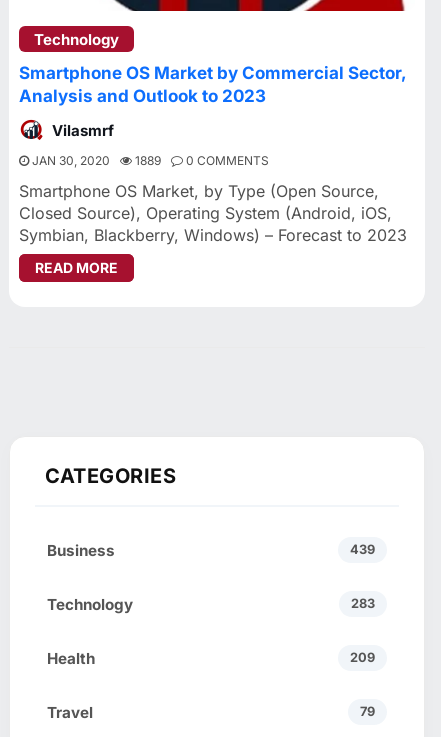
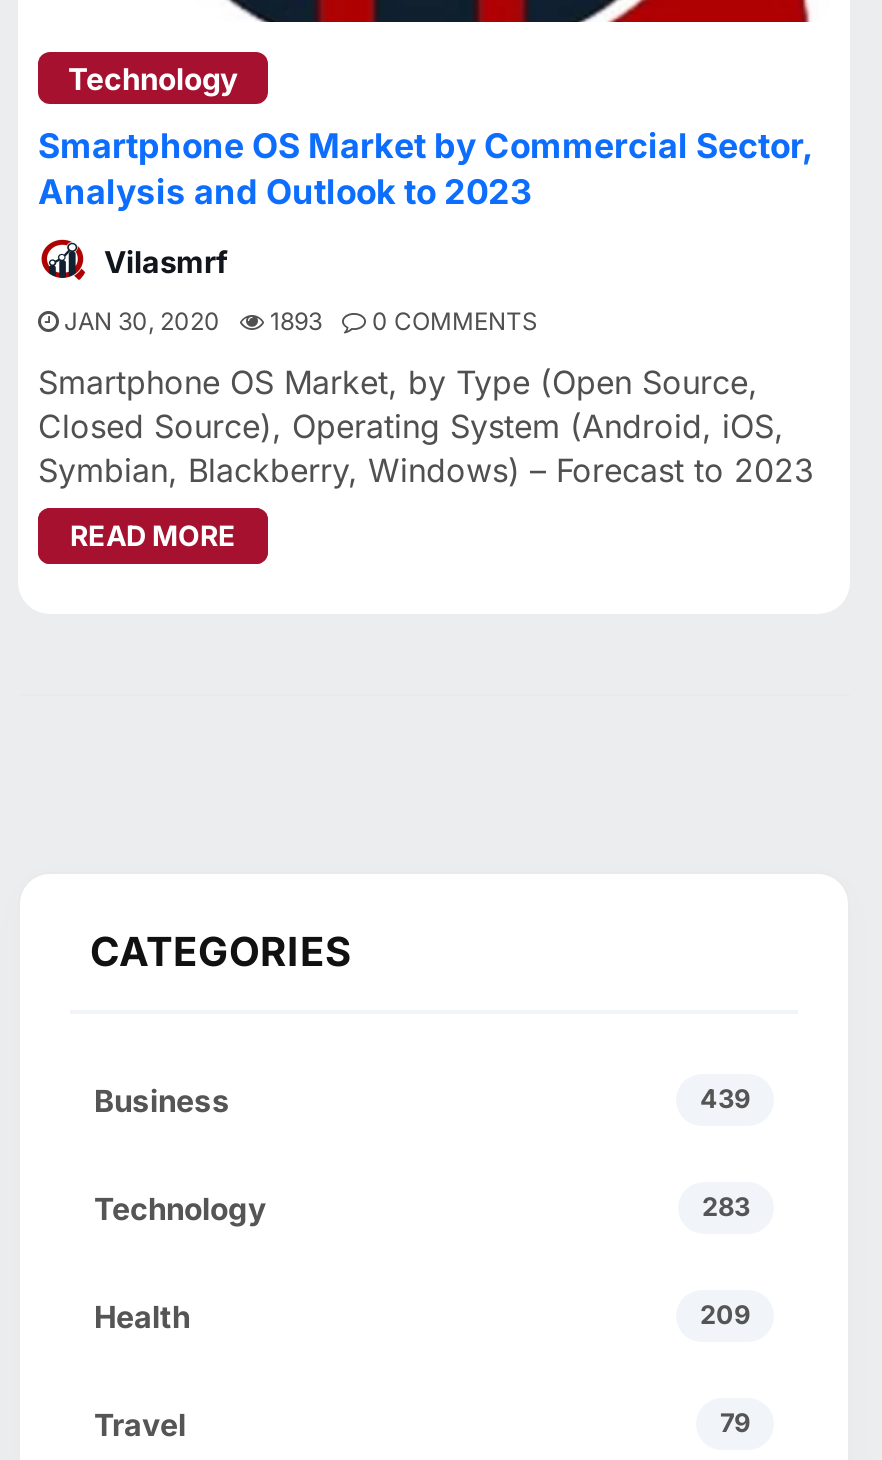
- JAN 30, 2020 1889 0 COMMENTS
+ JAN 30, 2020 1893 0 COMMENTS
